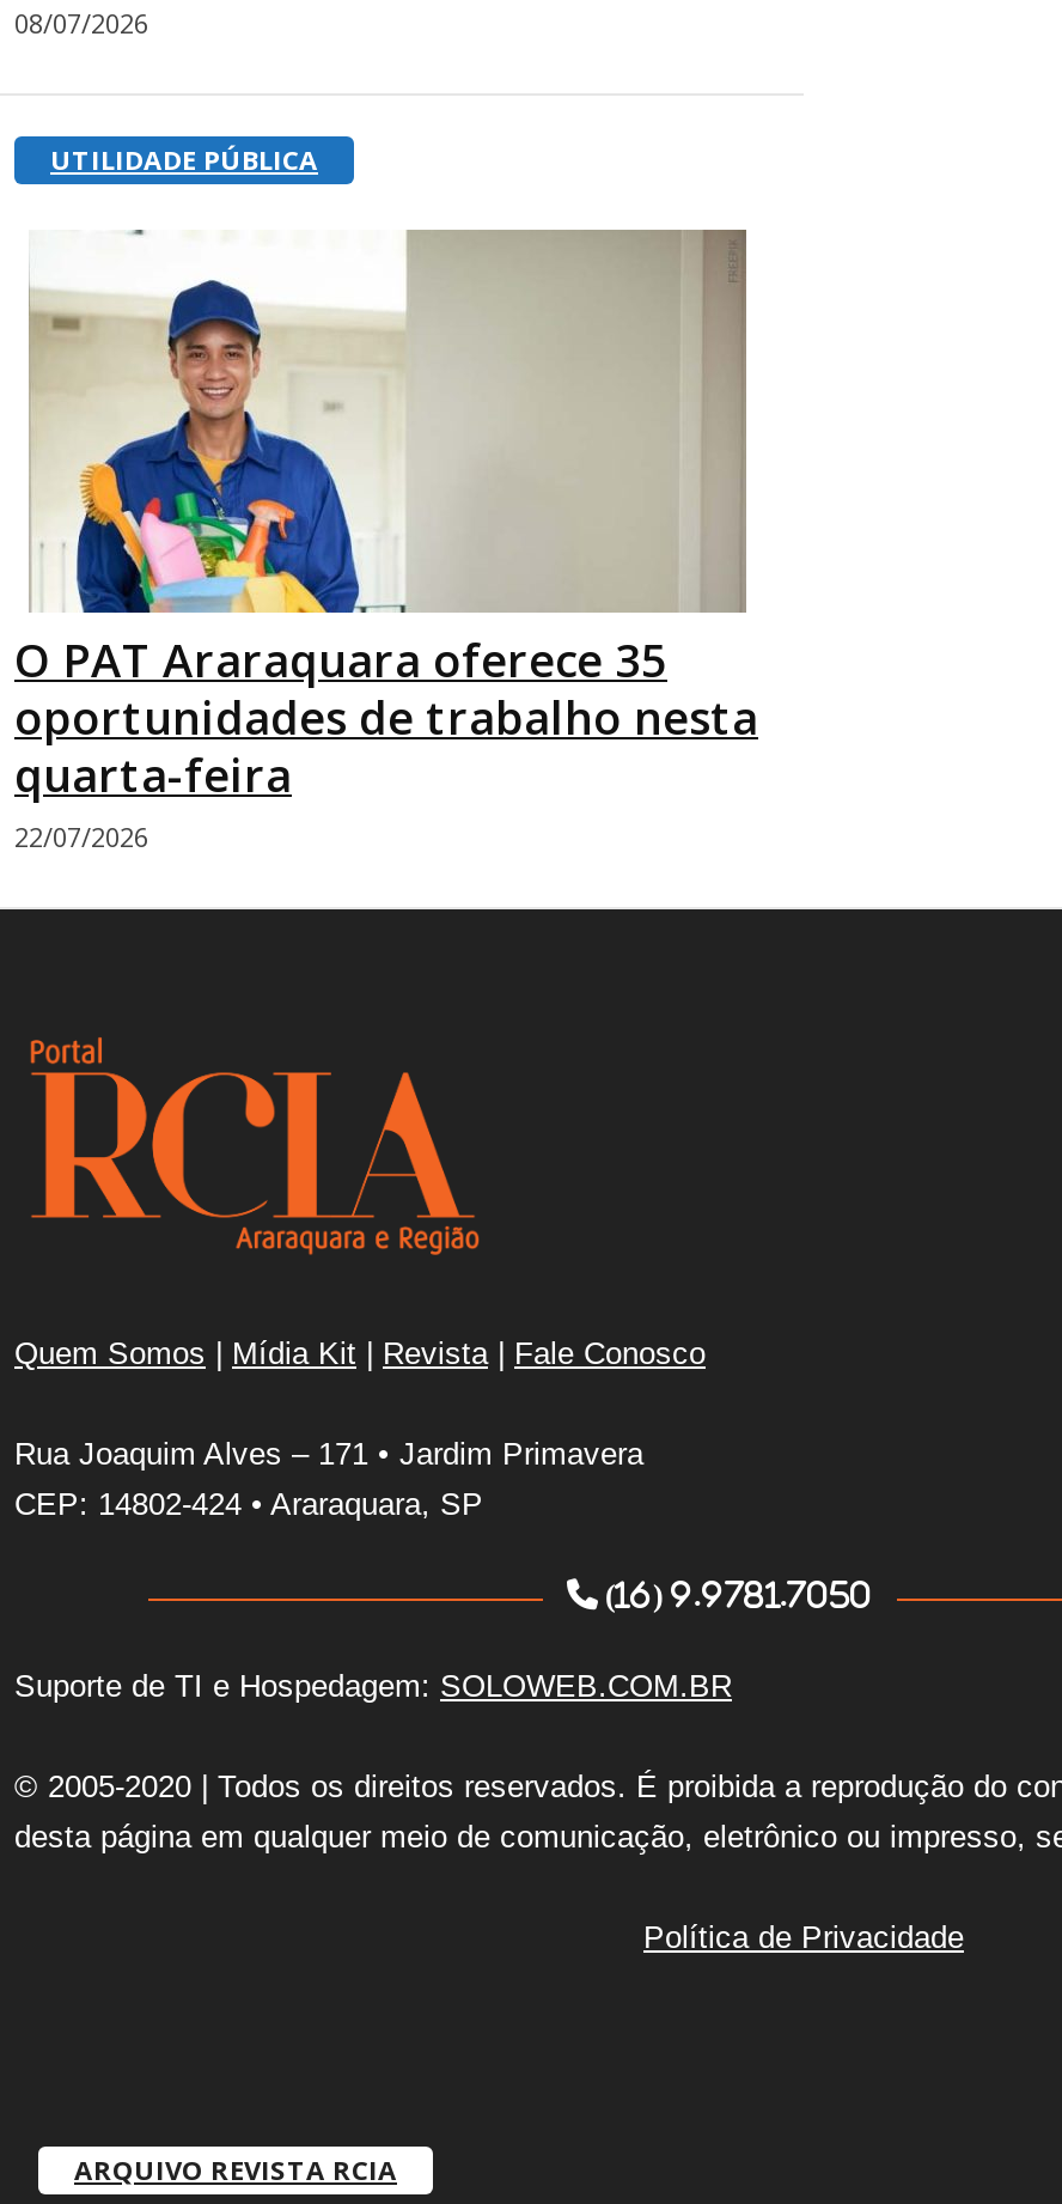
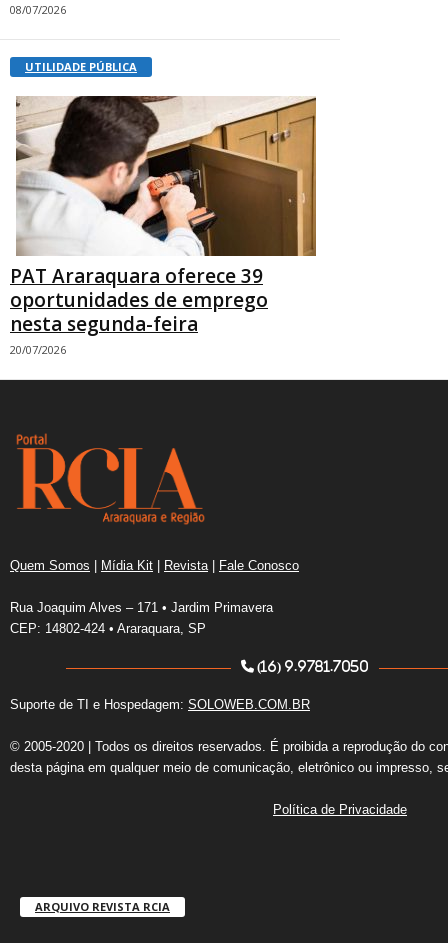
- [image]
- O PAT Araraquara oferece 35
- oportunidades de trabalho nesta
- quarta-feira
- 22/07/2026
+ [image]
+ PAT Araraquara oferece 39
+ oportunidades de emprego
+ nesta segunda-feira
+ 20/07/2026
